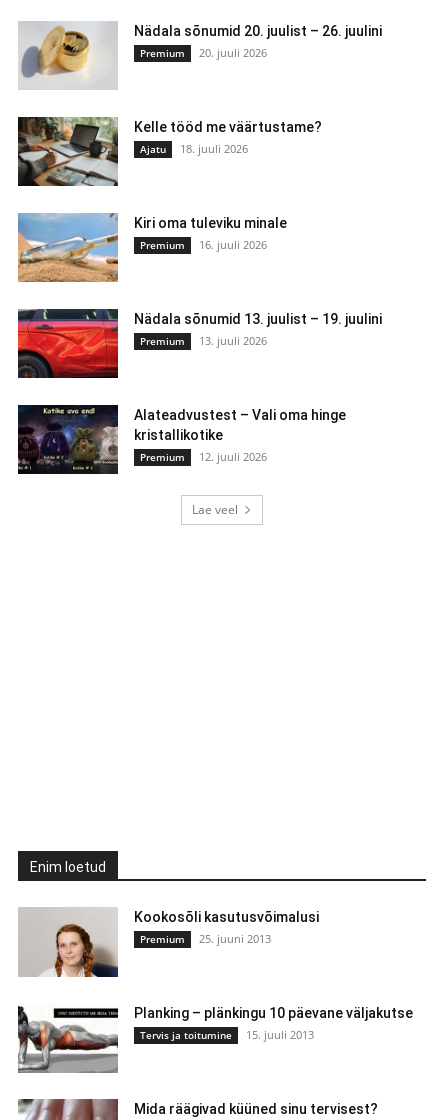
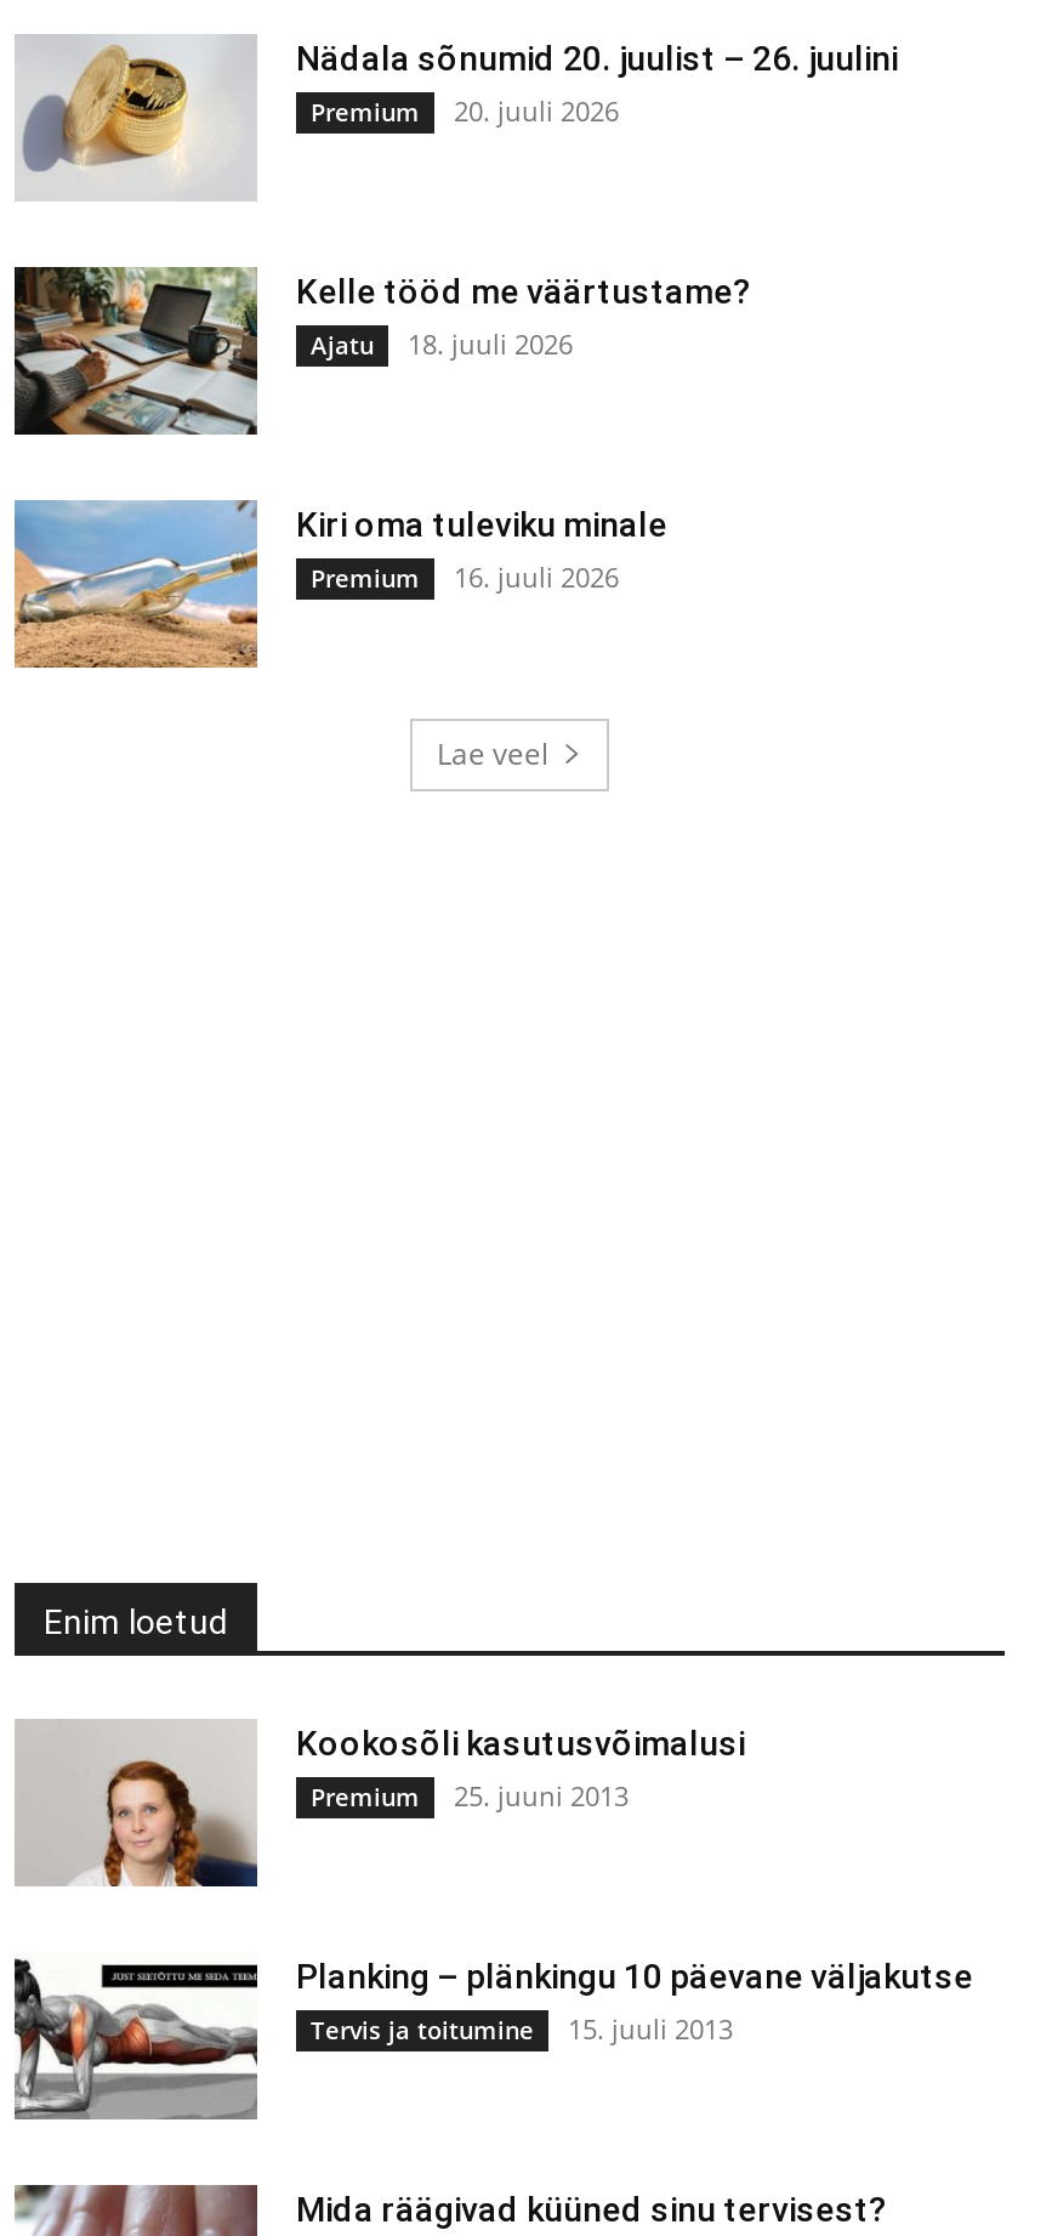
- [image]
- Nädala sõnumid 13. juulist – 19. juulini
- Premium
- 13. juuli 2026

- [image]
- Alateadvustest – Vali oma hinge
- kristallikotike
- Premium
- 12. juuli 2026
